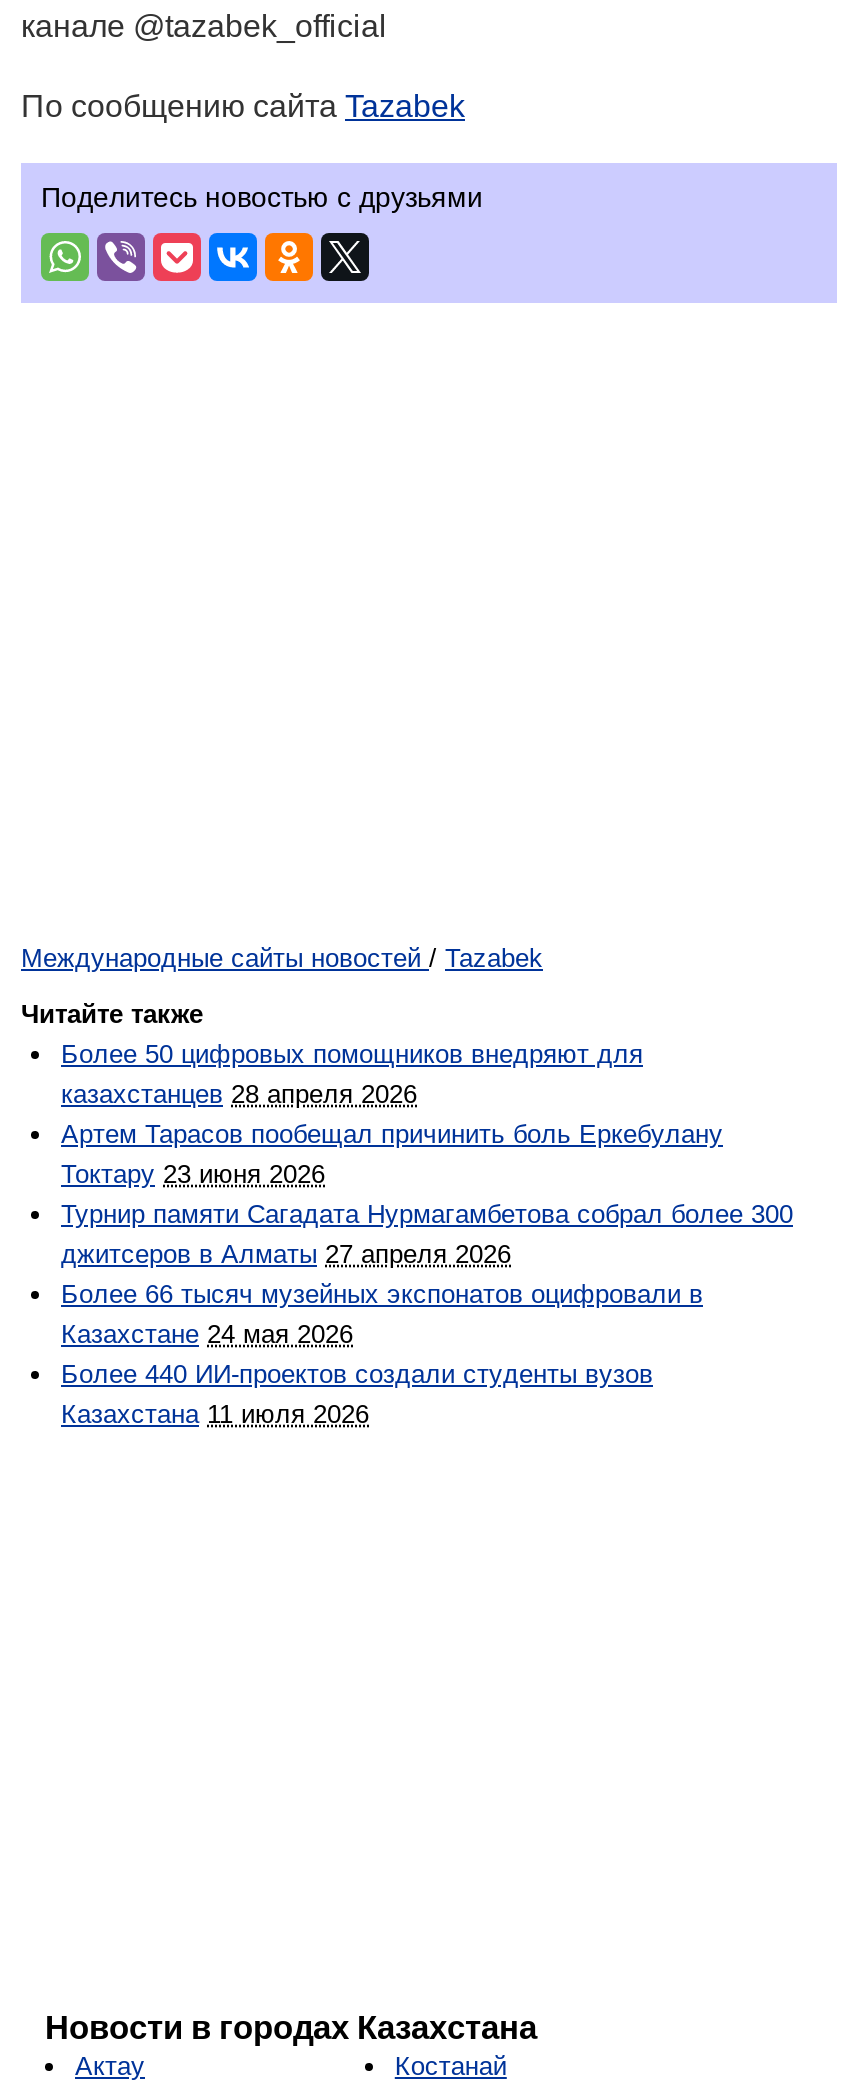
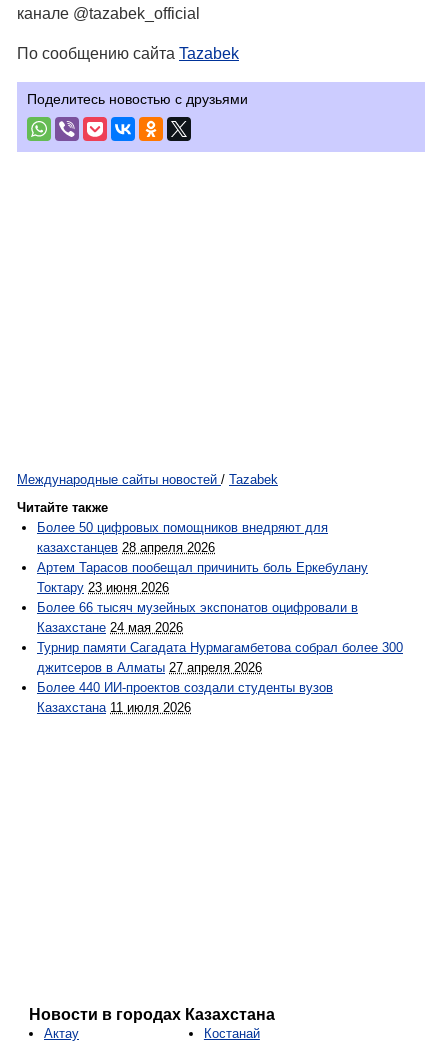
moved down: Турнир памяти Сагадата Нурмагамбетова собрал более 300 | джитсеров в Алматы 27 апреля 2026

moved up: Более 66 тысяч музейных экспонатов оцифровали в | Казахстане 24 мая 2026
